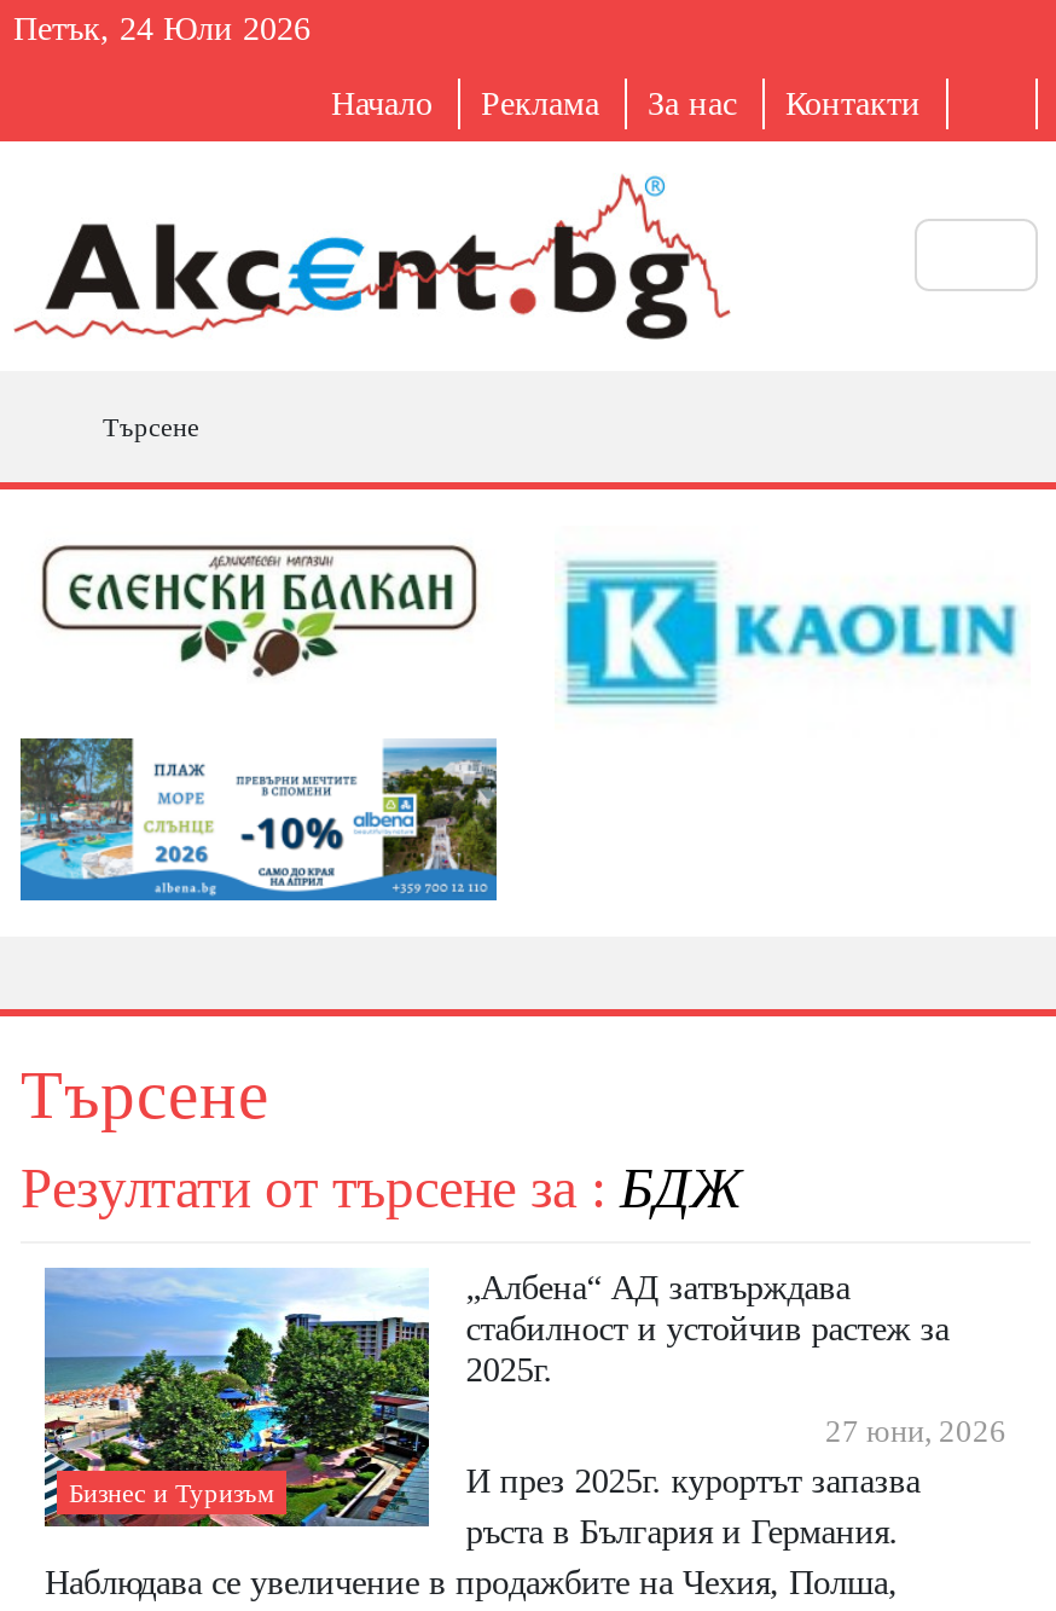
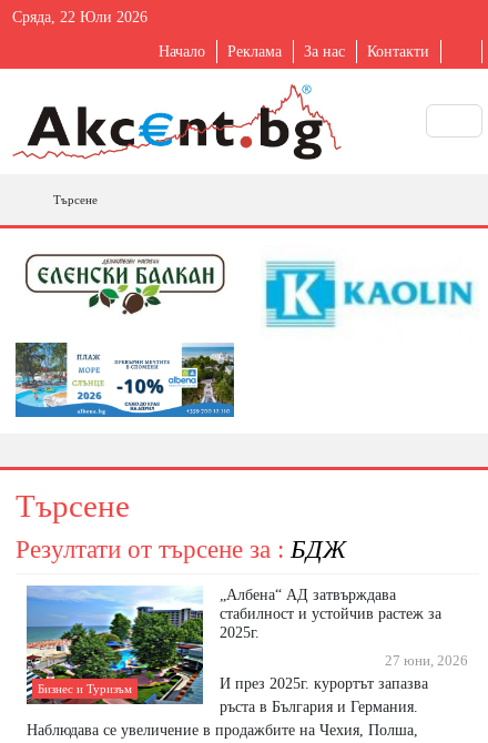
- Петък, 24 Юли 2026
+ Сряда, 22 Юли 2026
